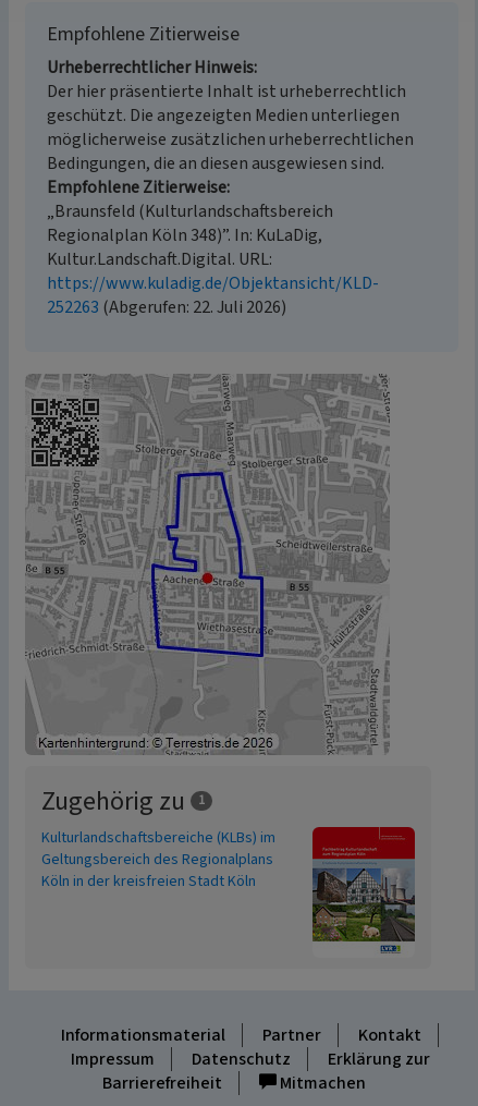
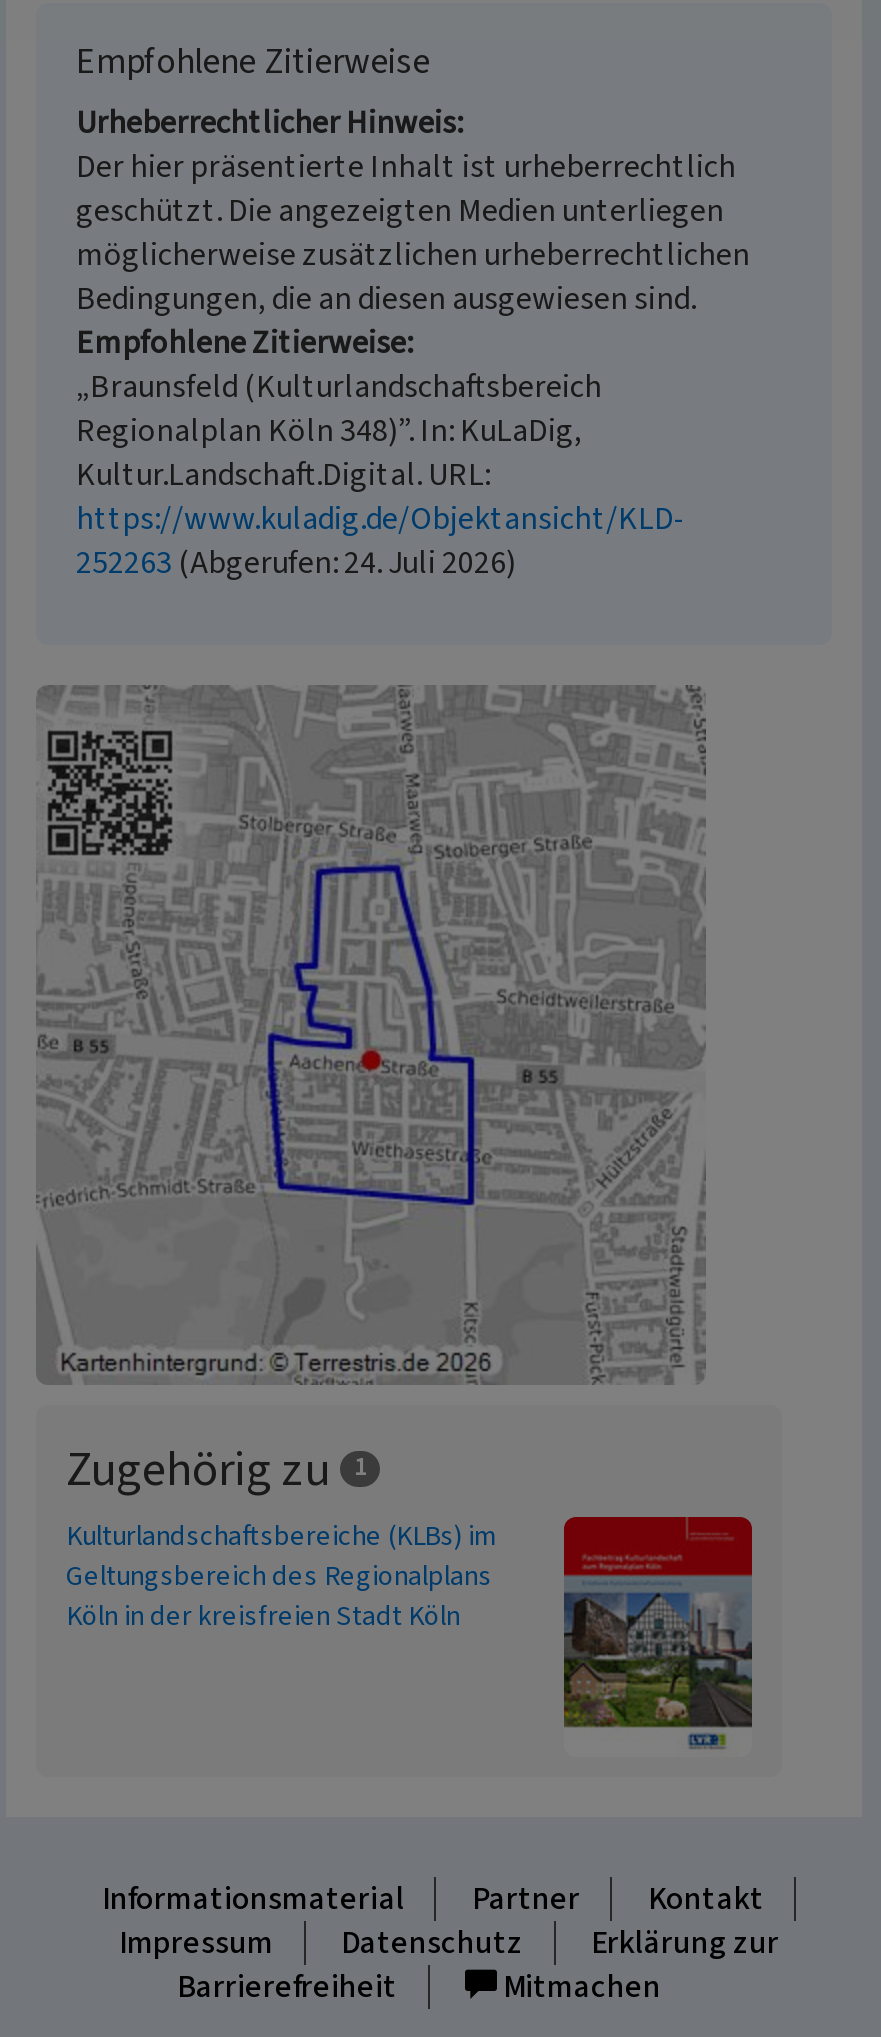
- 252263 (Abgerufen: 22. Juli 2026)
+ 252263 (Abgerufen: 24. Juli 2026)
